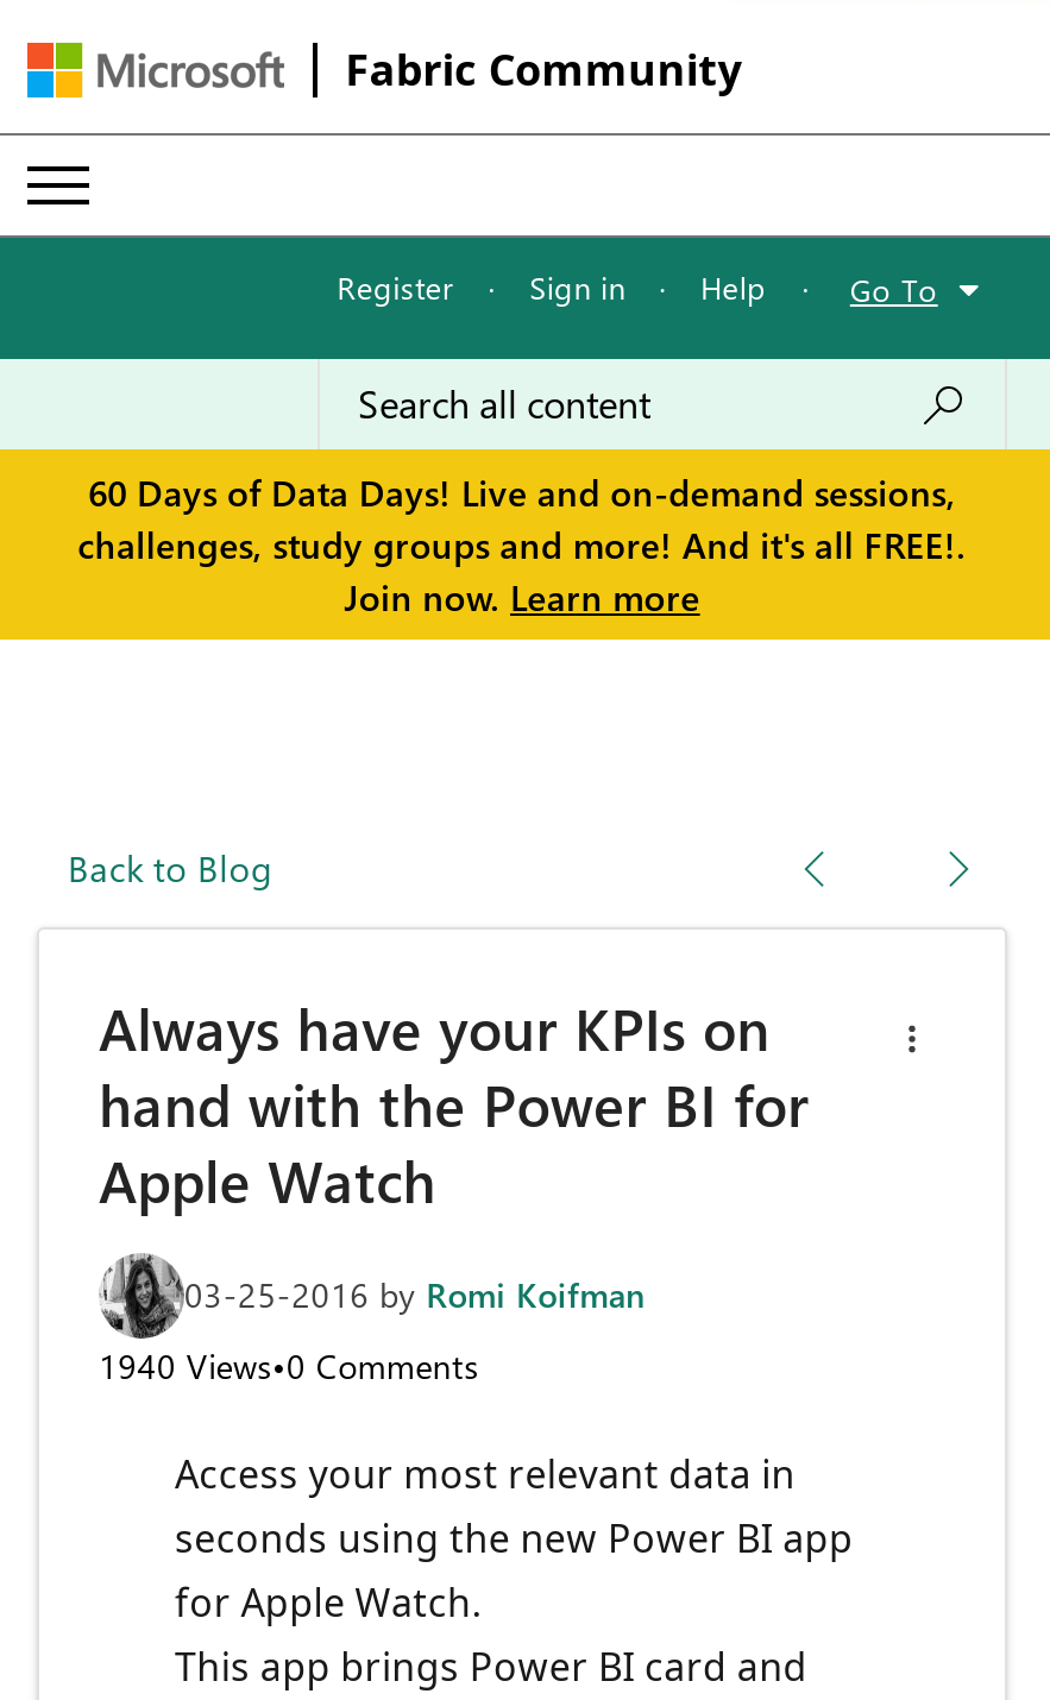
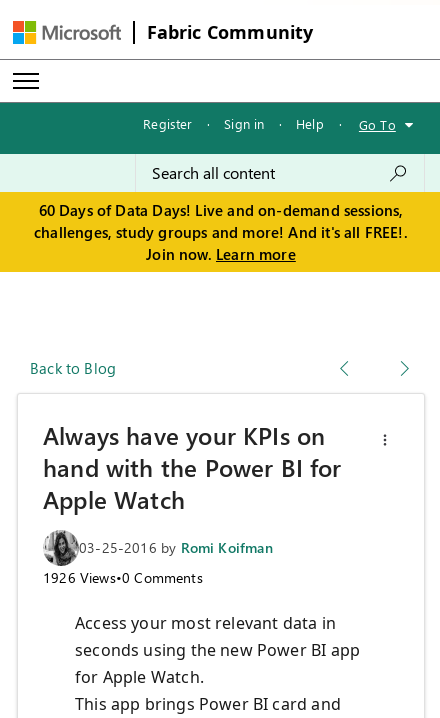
- 1940 Views•0 Comments
+ 1926 Views•0 Comments
